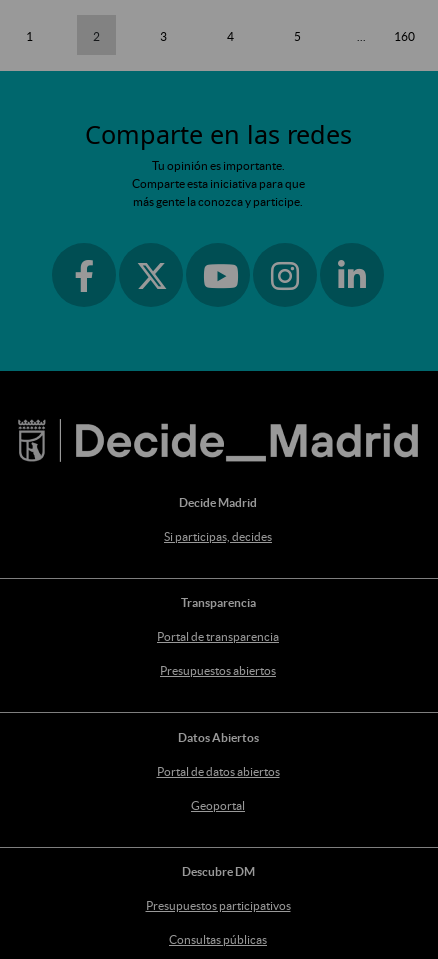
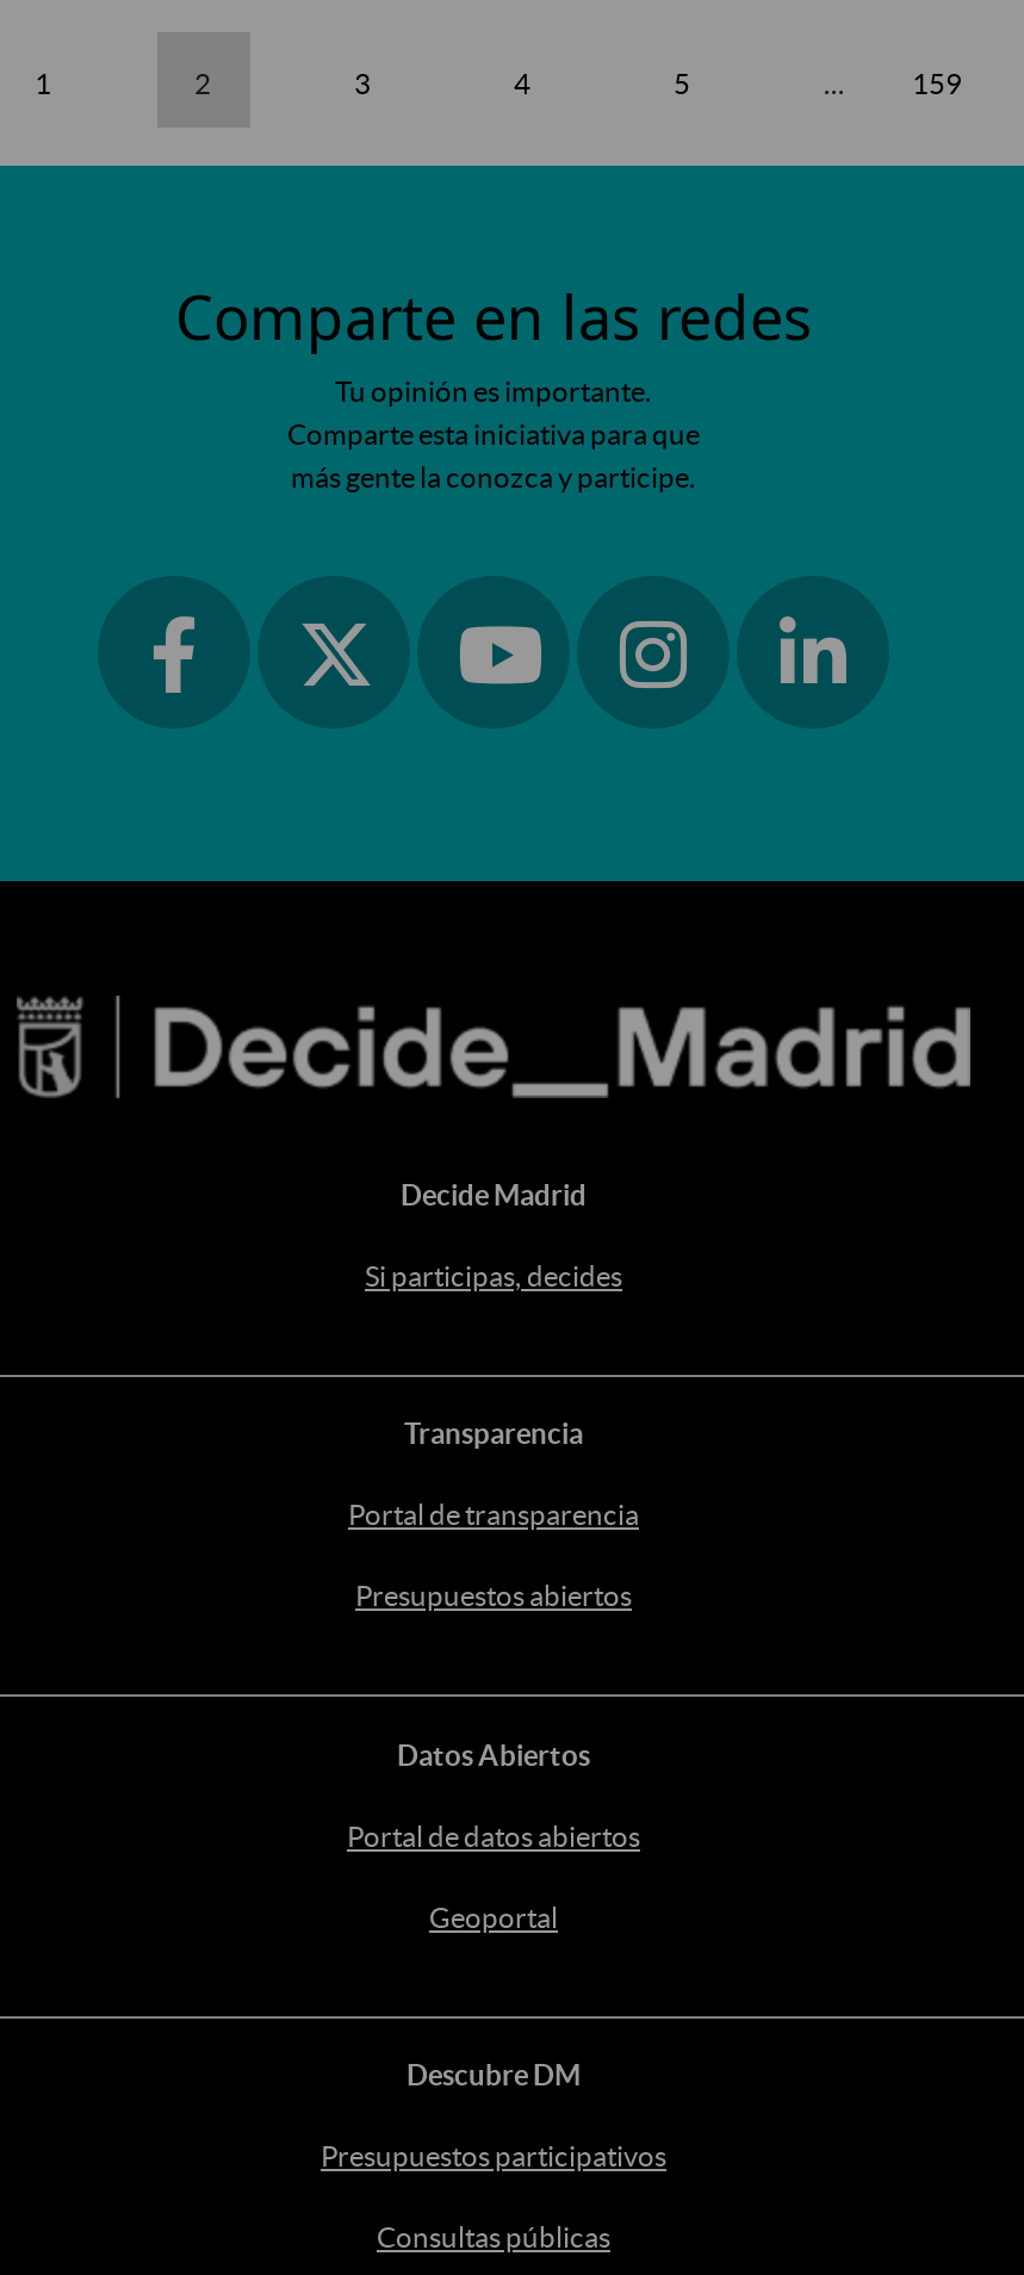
- 160
+ 159
